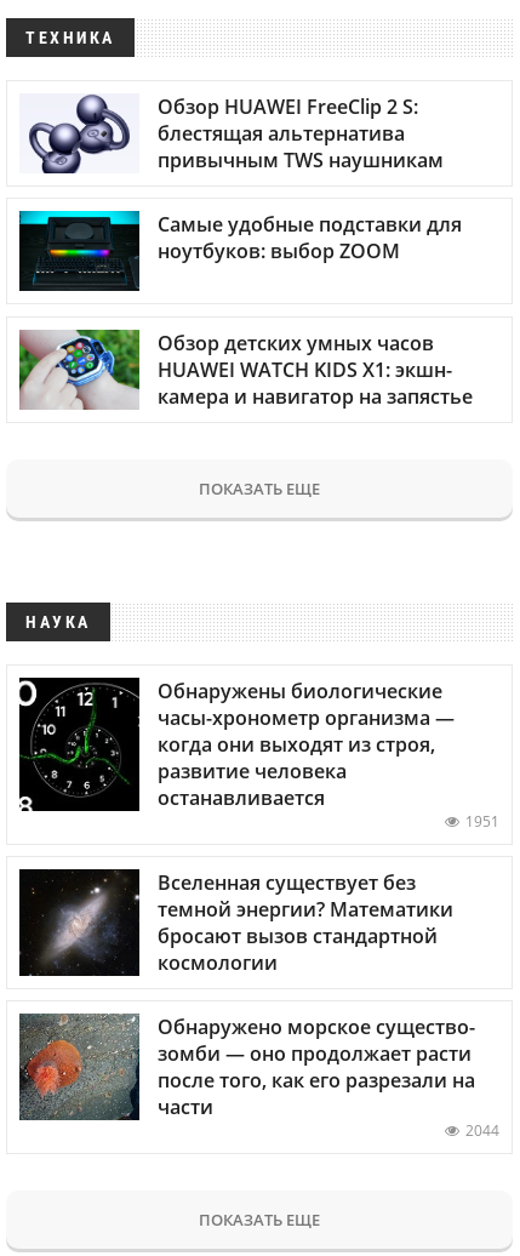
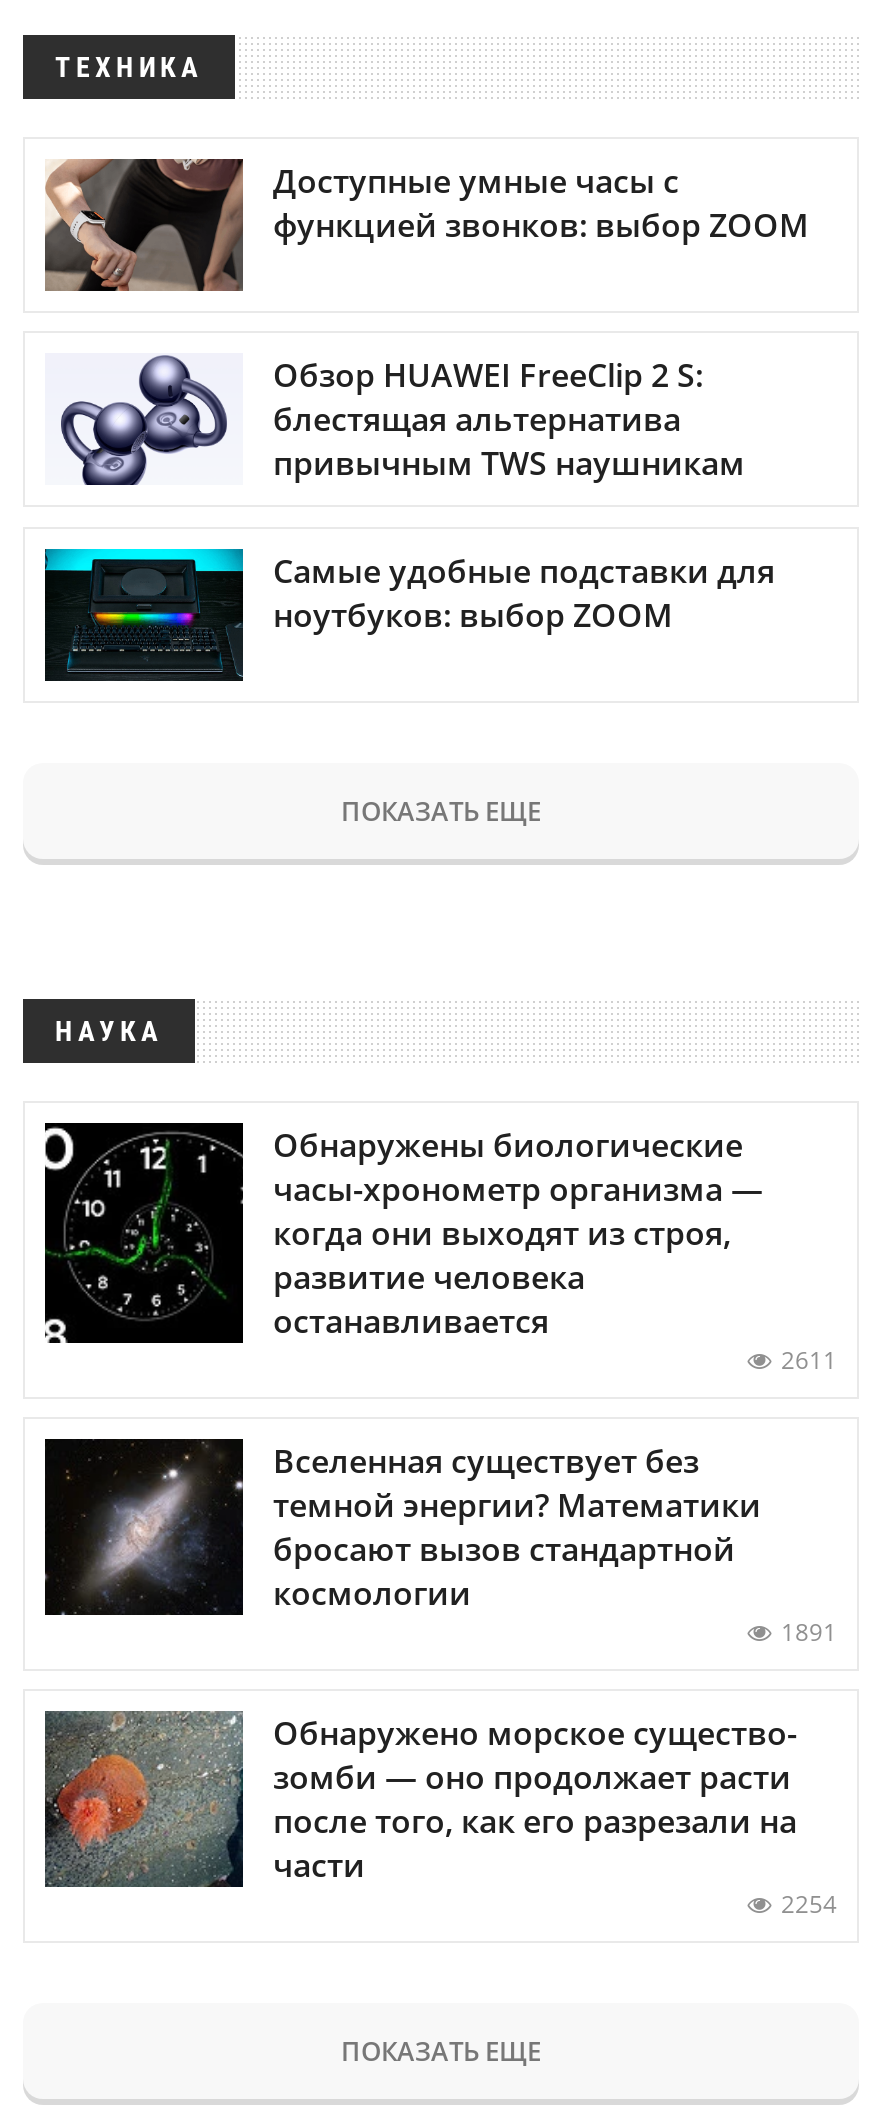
+ [image]
+ Доступные умные часы с
+ функцией звонков: выбор ZOOM

moved down: [image] | Обзор HUAWEI FreeClip 2 S: | блестящая альтернатива | привычным TWS наушникам | Самые удобные подставки для | ноутбуков: выбор ZOOM

- [image]
- Обзор детских умных часов
- HUAWEI WATCH KIDS X1: экшн-
- камера и навигатор на запястье

- 1951
+ 2611

+ 1891

- 2044
+ 2254
